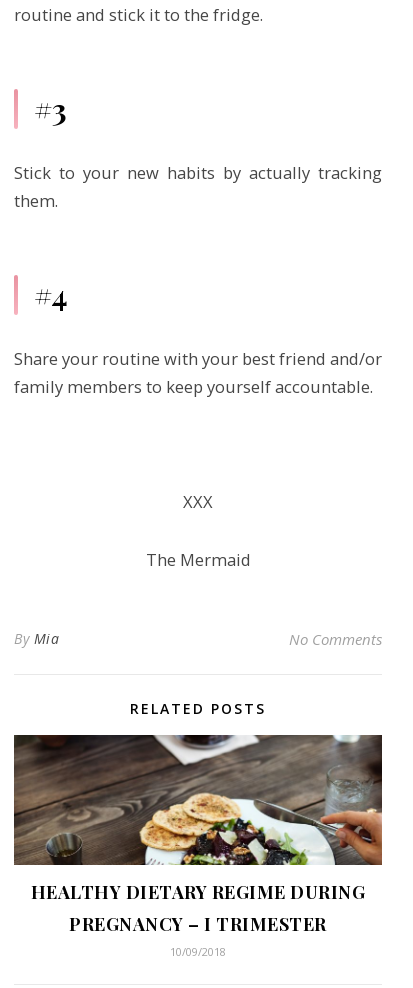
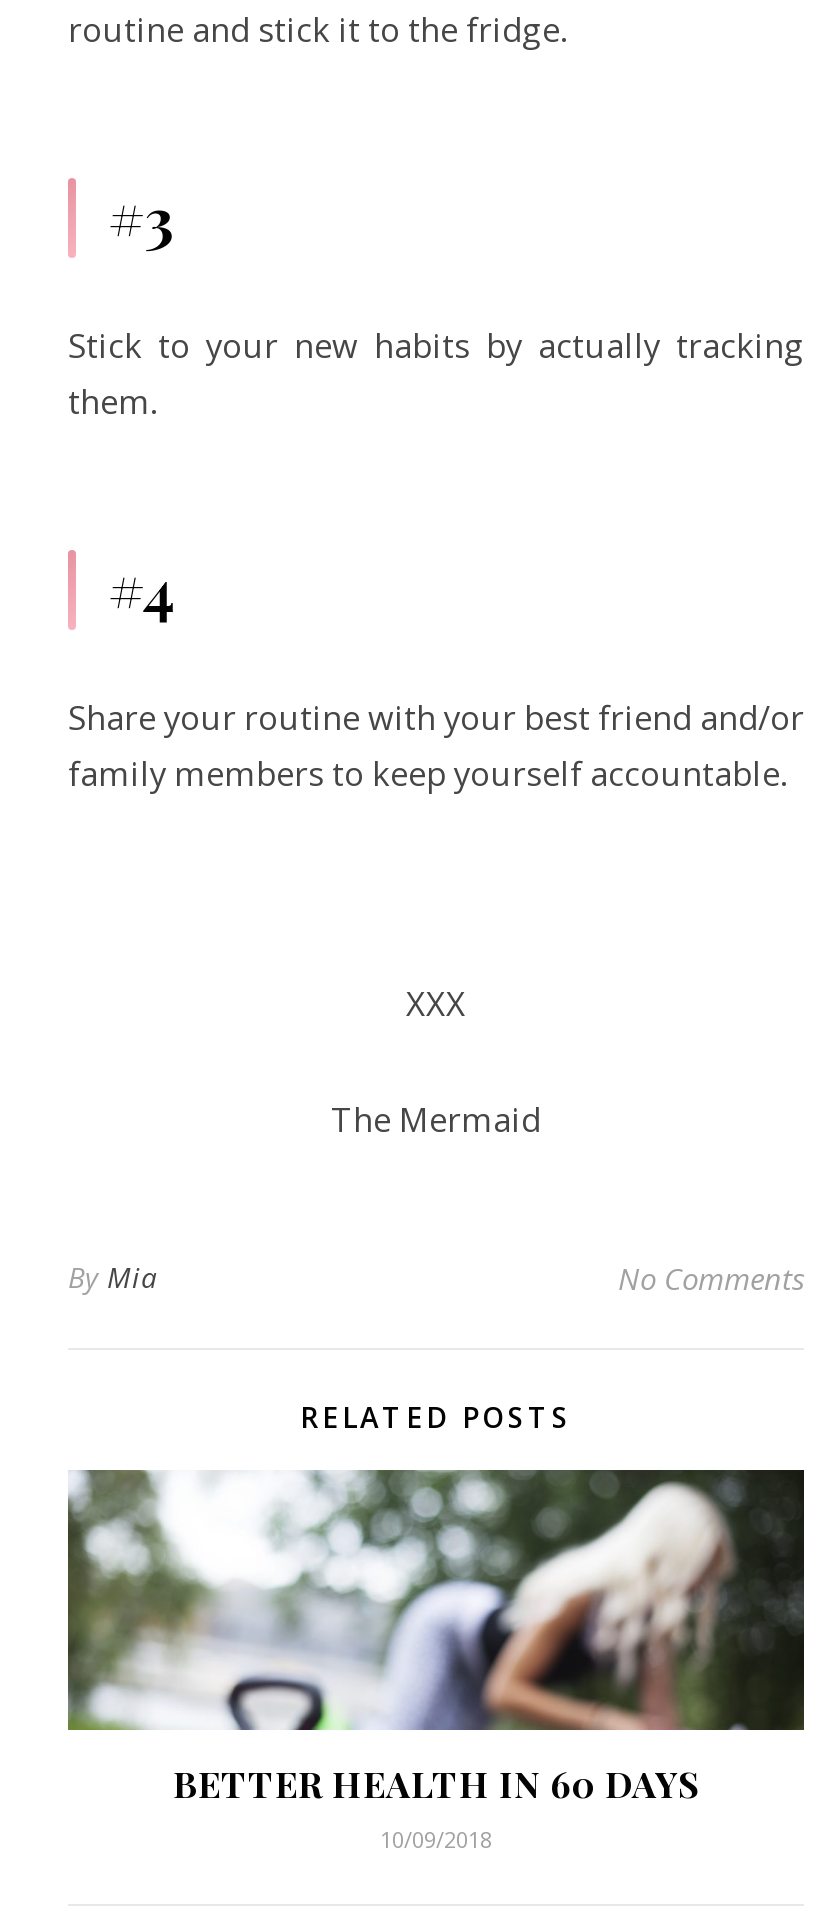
- [image]
- HEALTHY DIETARY REGIME DURING
- PREGNANCY – I TRIMESTER
+ [image]
+ BETTER HEALTH IN 60 DAYS
